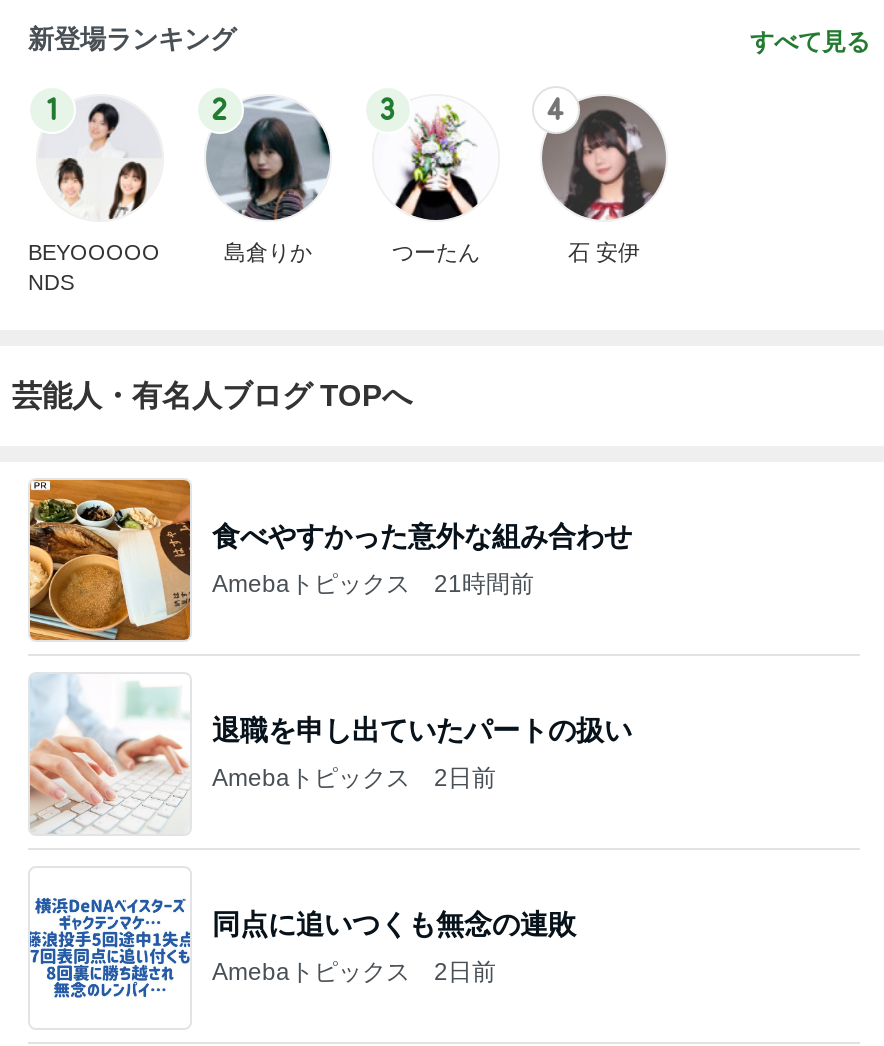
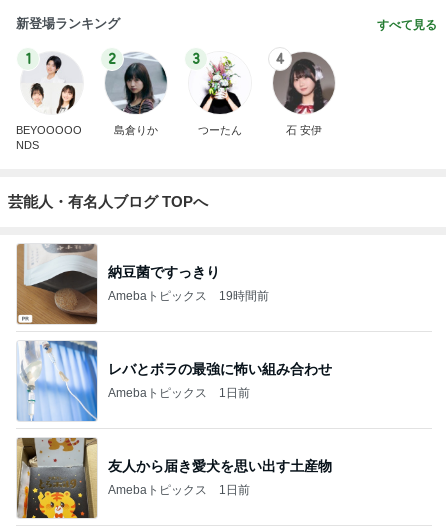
- [image]
- 食べやすかった意外な組み合わせ
+ [image]
+ 納豆菌ですっきり

- Amebaトピックス 21時間前
+ Amebaトピックス 19時間前

- [image]
- 退職を申し出ていたパートの扱い
+ [image]
+ レバとボラの最強に怖い組み合わせ

- Amebaトピックス 2日前
+ Amebaトピックス 1日前

- [image]
- 同点に追いつくも無念の連敗
+ [image]
+ 友人から届き愛犬を思い出す土産物

- Amebaトピックス 2日前
+ Amebaトピックス 1日前
